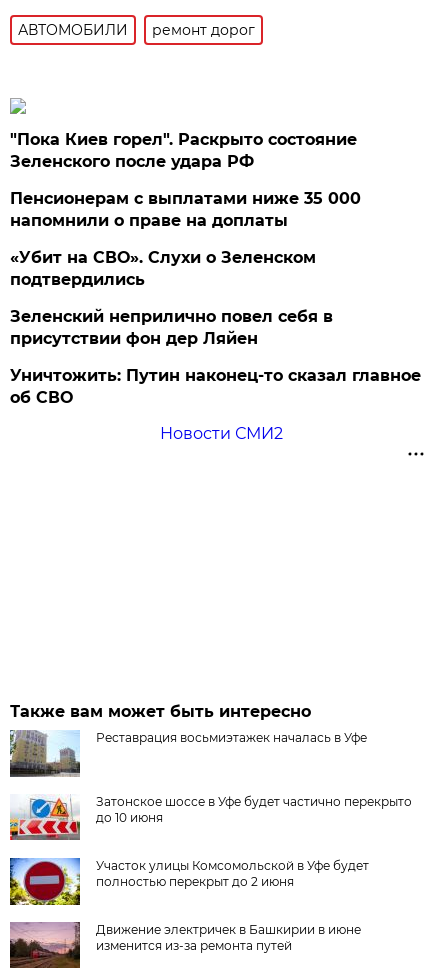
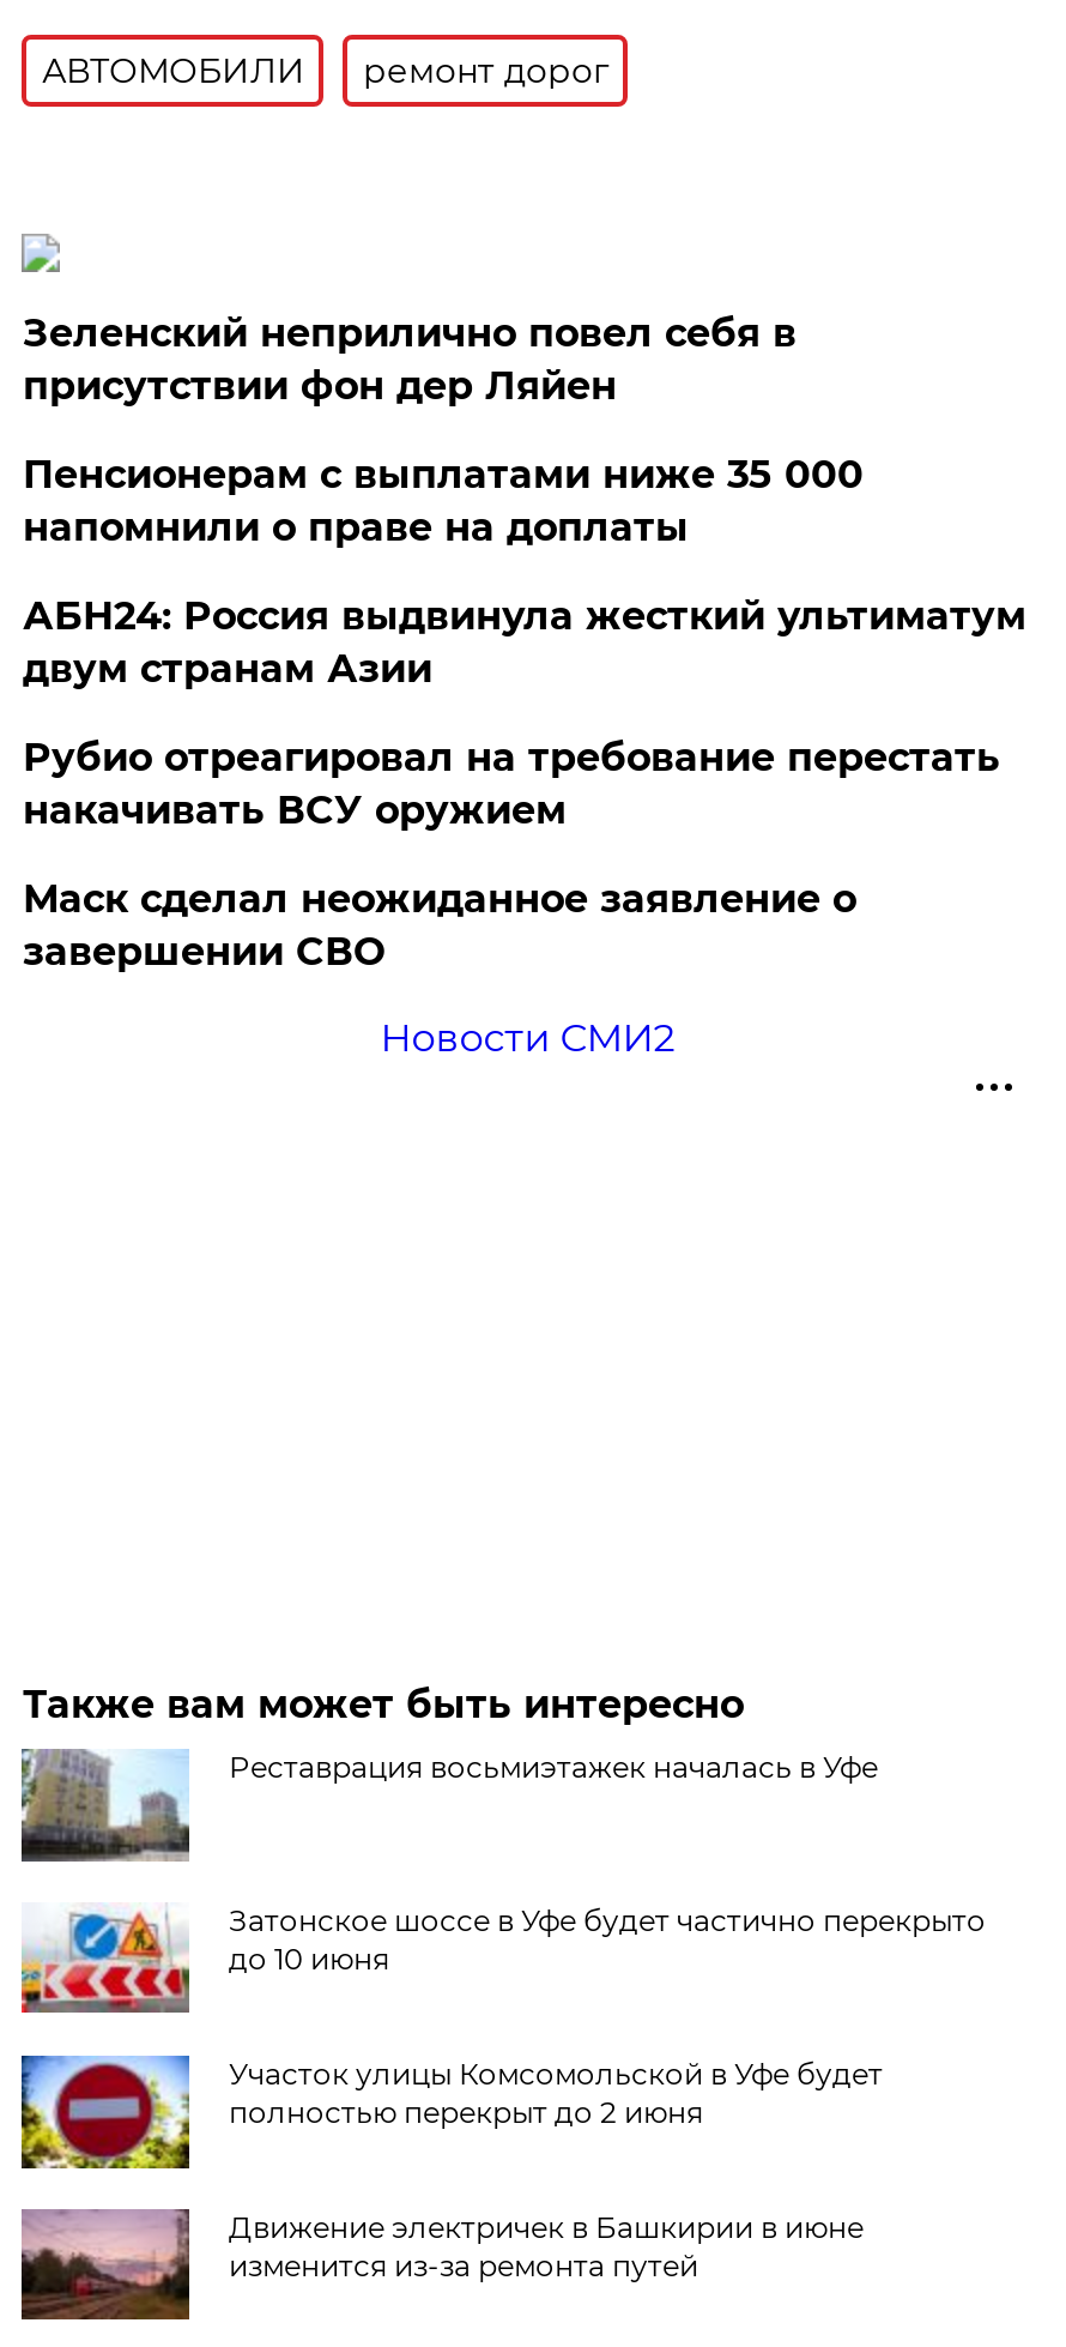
- "Пока Киев горел". Раскрыто состояние
- Зеленского после удара РФ

+ Рубио отреагировал на требование перестать
+ накачивать ВСУ оружием

- «Убит на СВО». Слухи о Зеленском
- подтвердились
+ АБН24: Россия выдвинула жесткий ультиматум
+ двум странам Азии

moved up: Зеленский неприлично повел cебя в | присутствии фон дер Ляйен

- Уничтожить: Путин наконец-то сказал главное
- об СВО
+ Маск сделал неожиданное заявление о
+ завершении СВО
